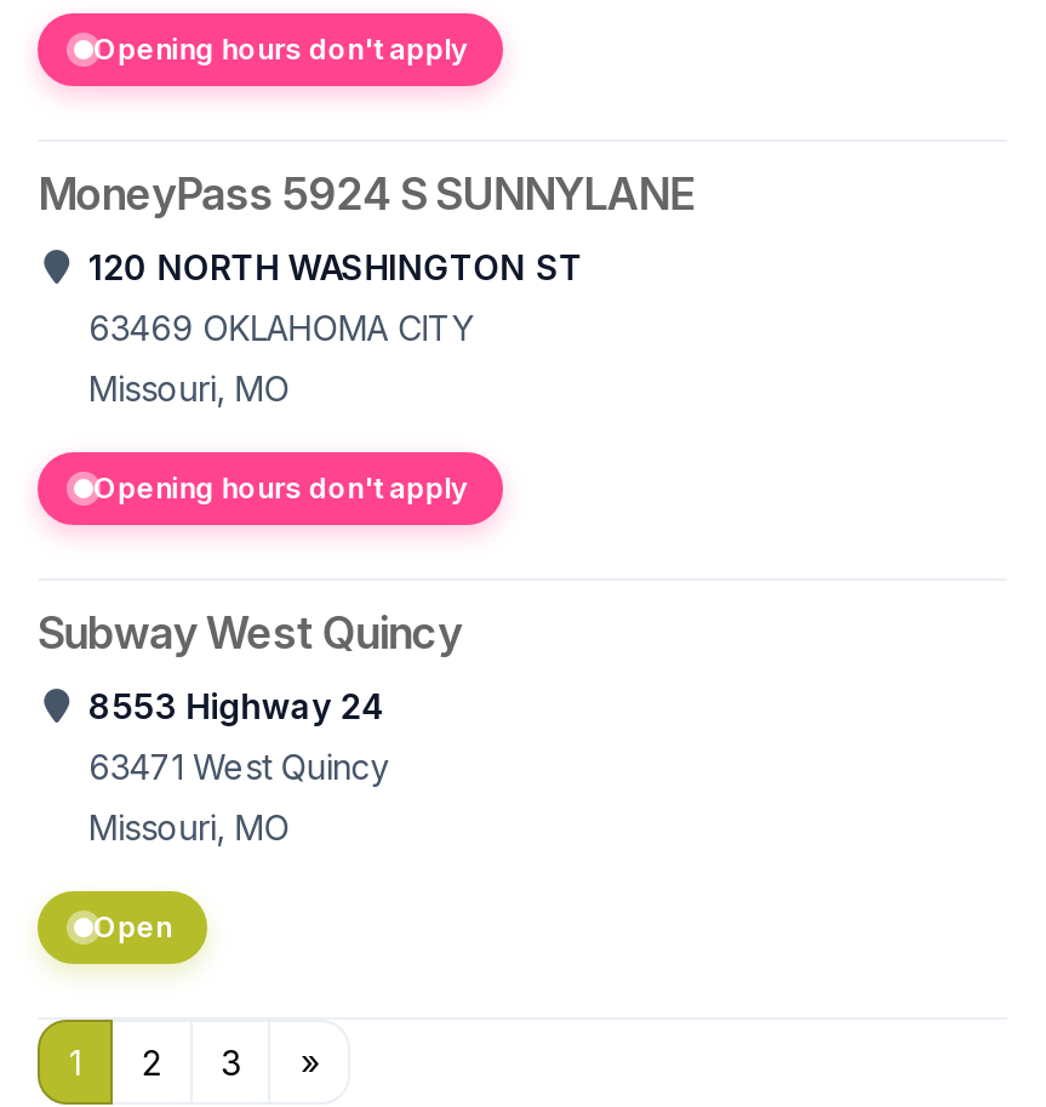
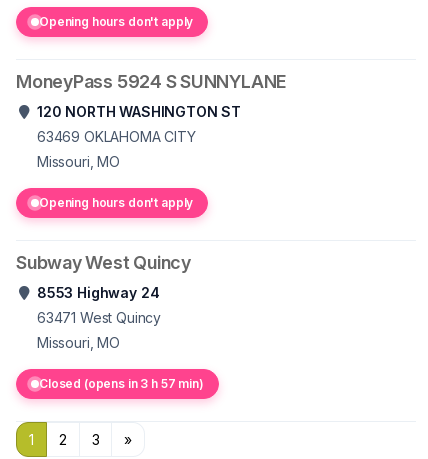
- Open
+ Closed (opens in 3 h 57 min)
